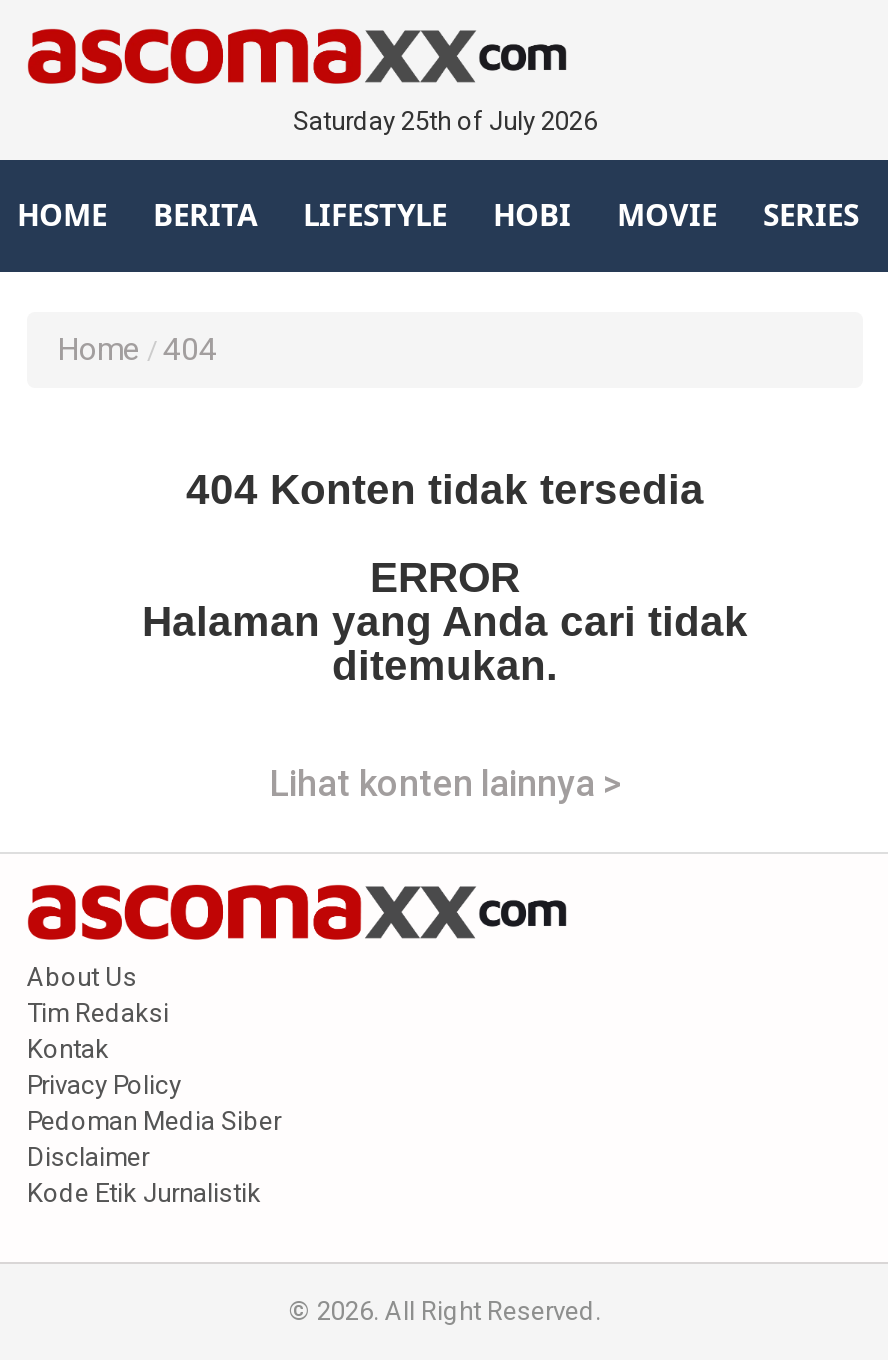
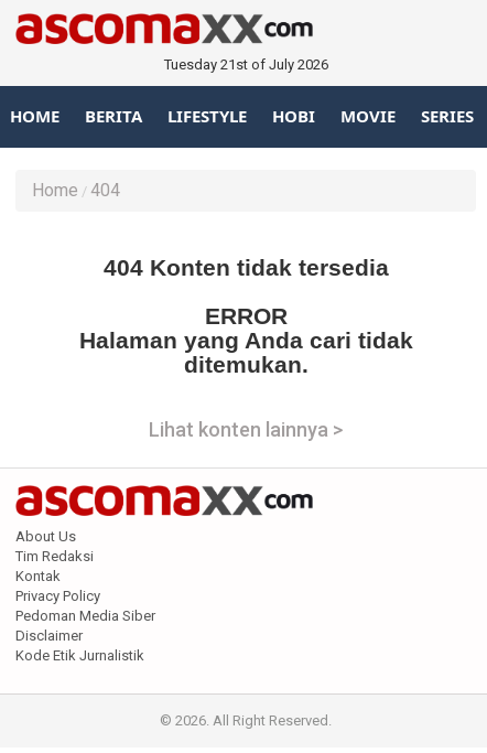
- Saturday 25th of July 2026
+ Tuesday 21st of July 2026
